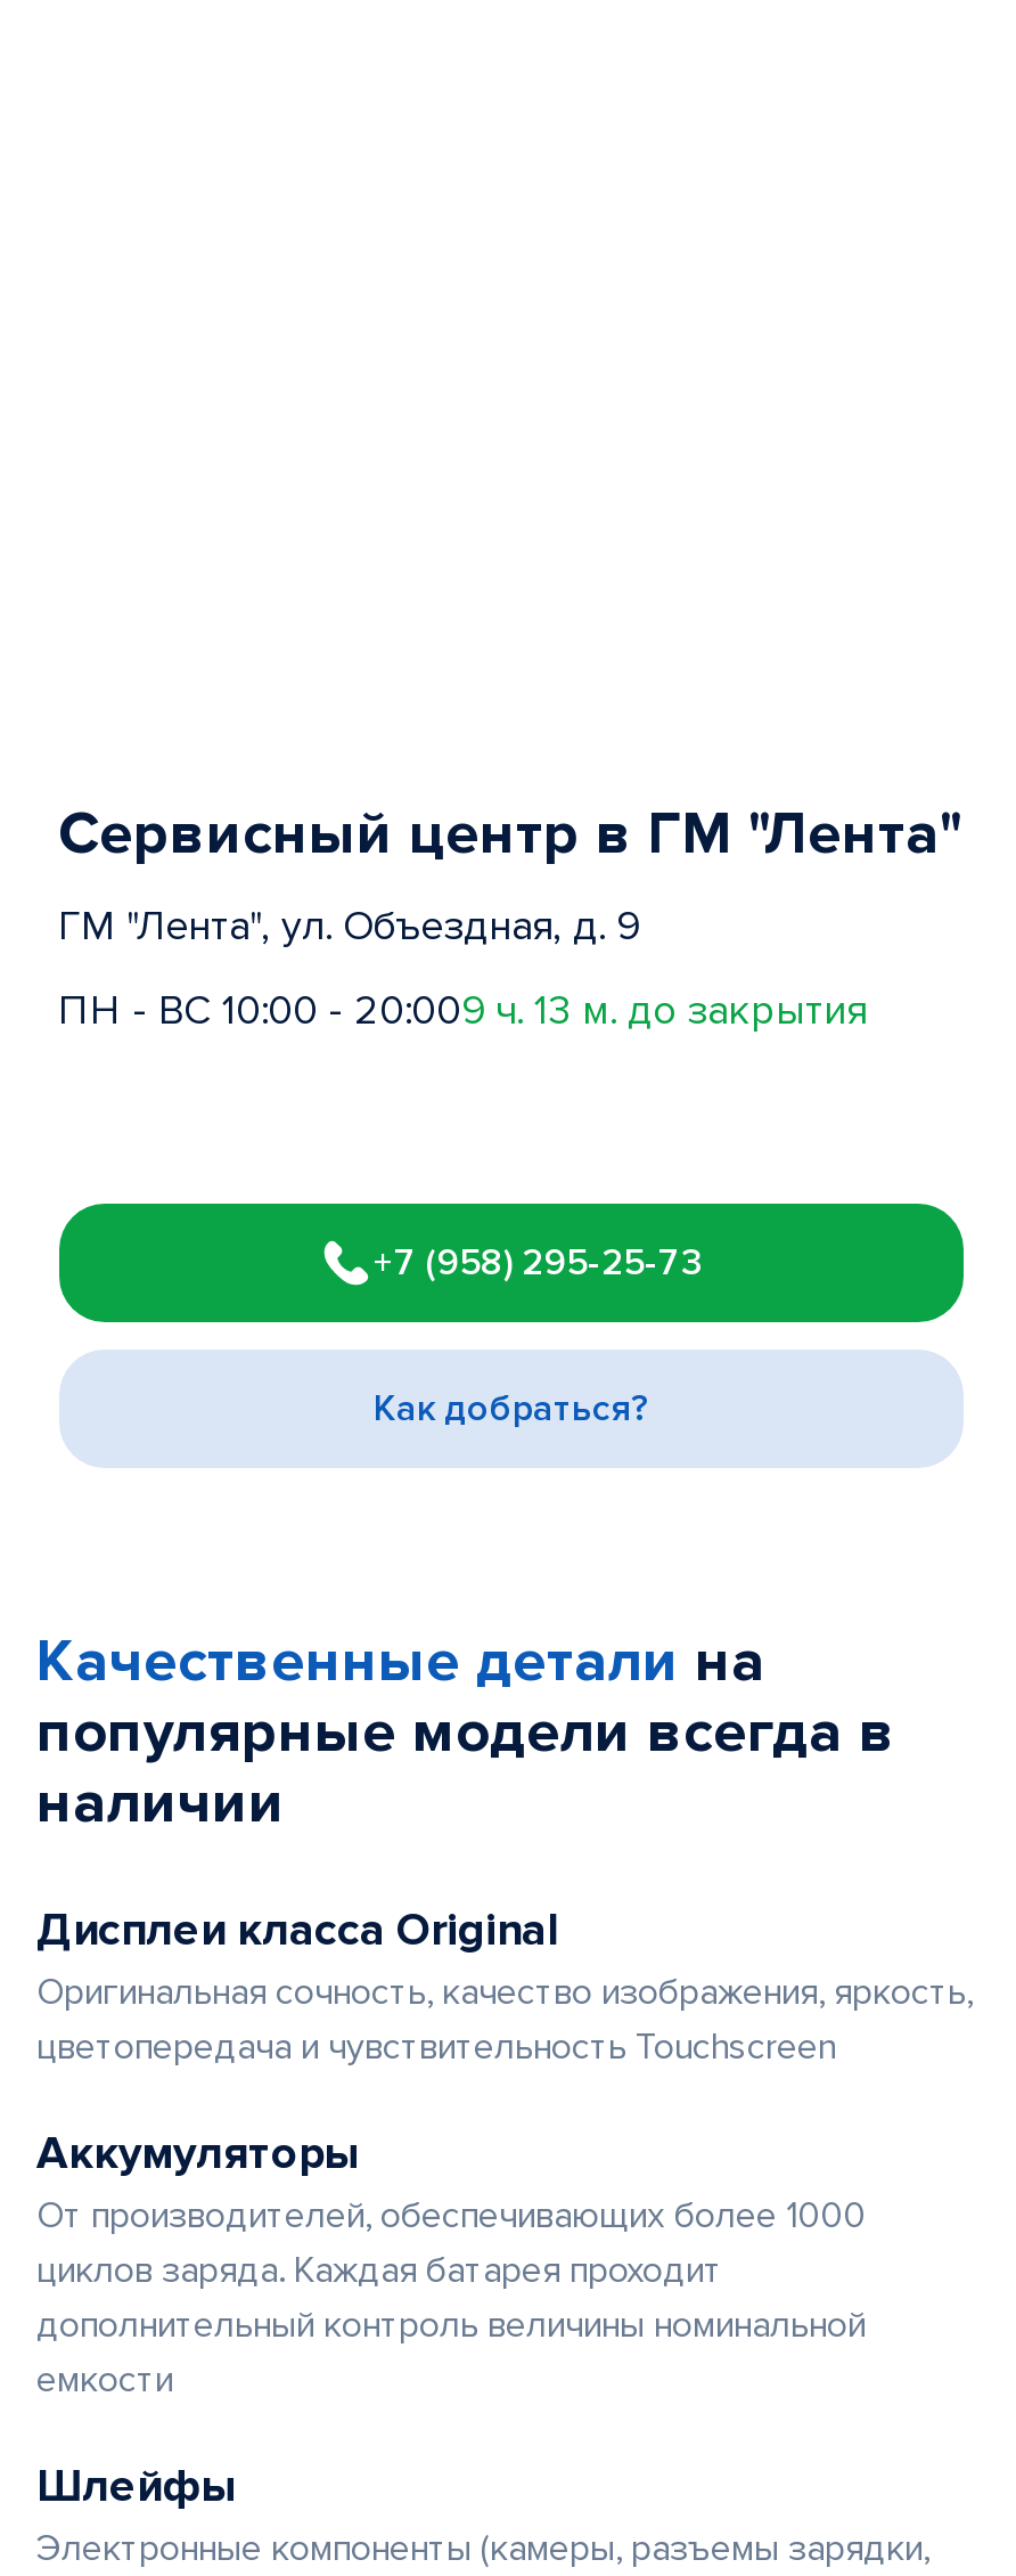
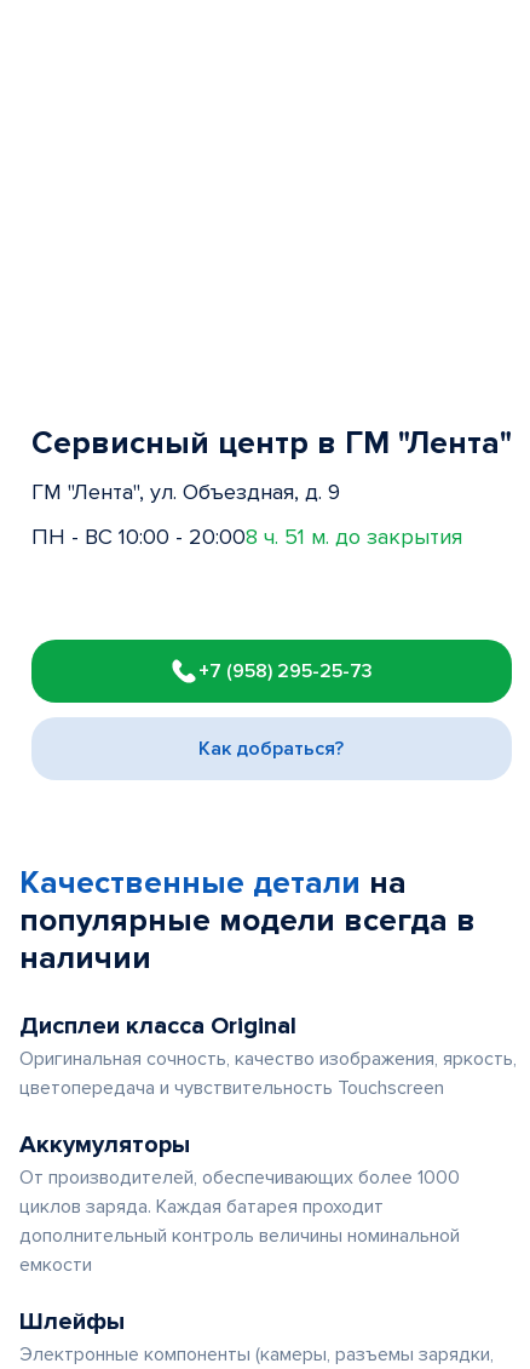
- ПН - ВС 10:00 - 20:009 ч. 13 м. до закрытия
+ ПН - ВС 10:00 - 20:008 ч. 51 м. до закрытия
